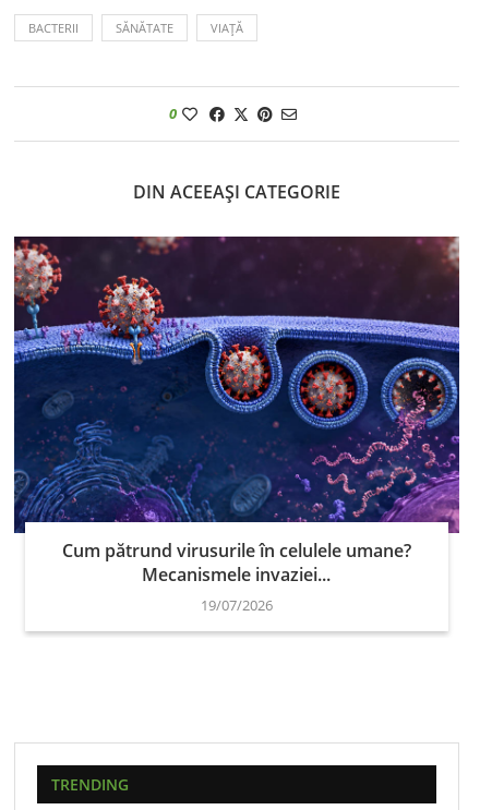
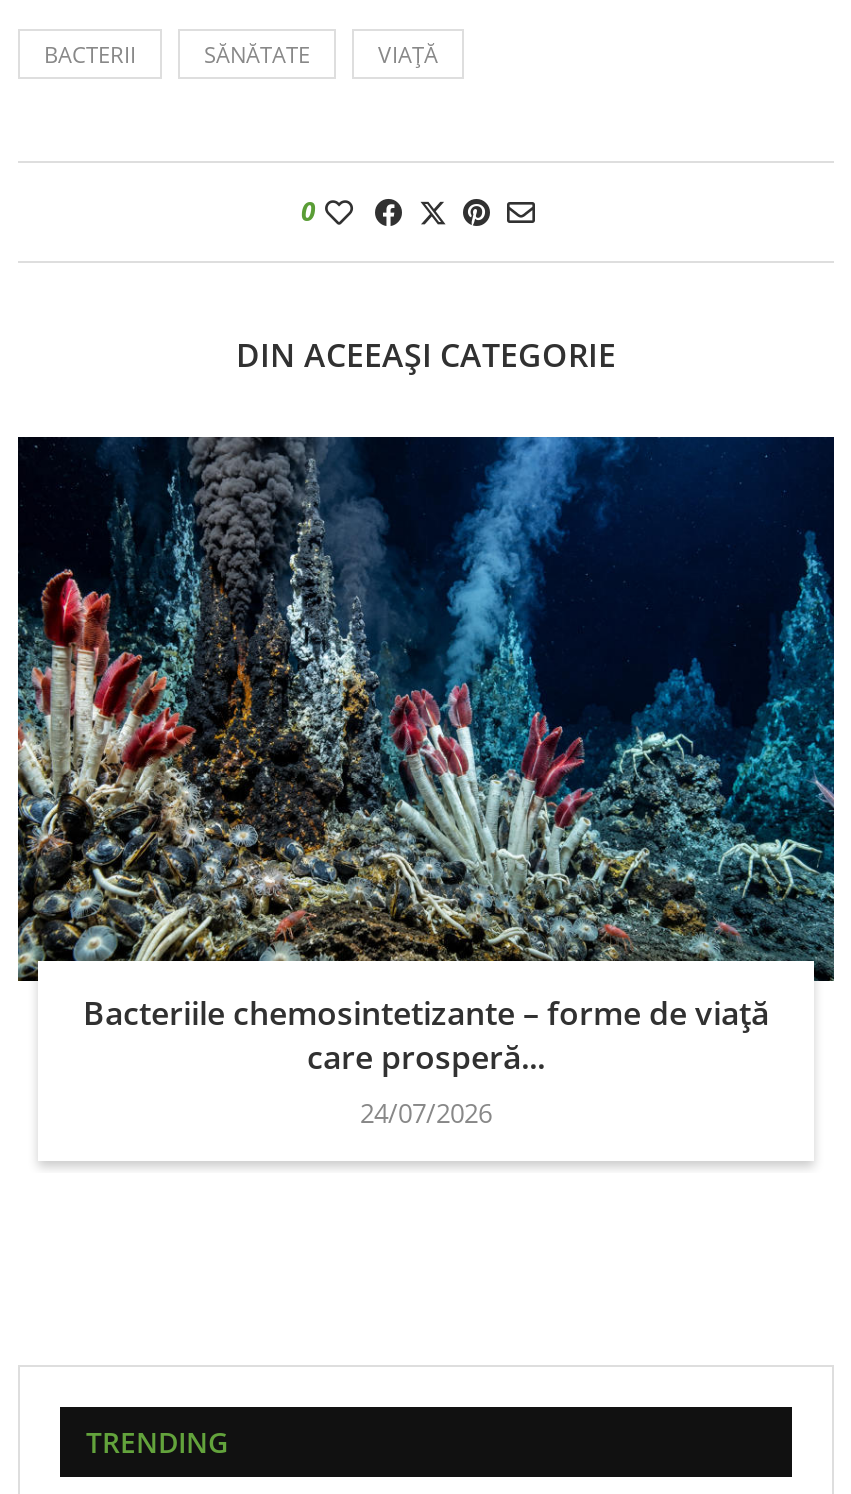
- [image]
- Cum pătrund virusurile în celulele umane?
- Mecanismele invaziei...
- 19/07/2026
+ [image]
+ Bacteriile chemosintetizante – forme de viață
+ care prosperă...
+ 24/07/2026
